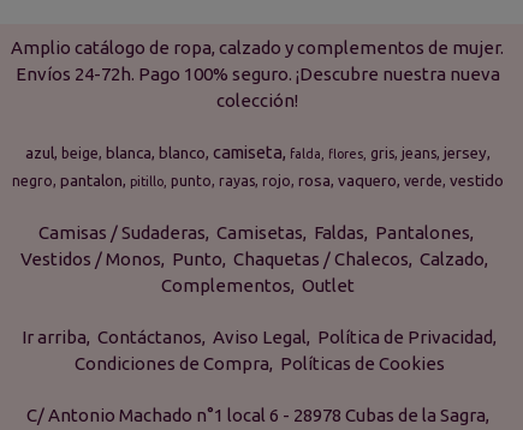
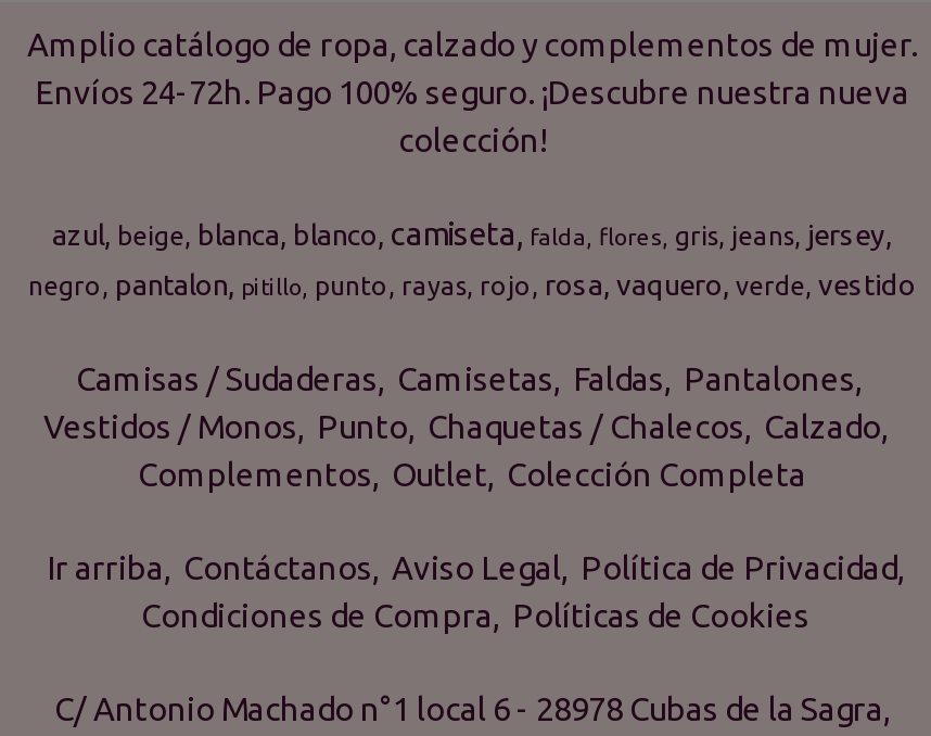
- Complementos Outlet
+ Complementos Outlet Colección Completa
